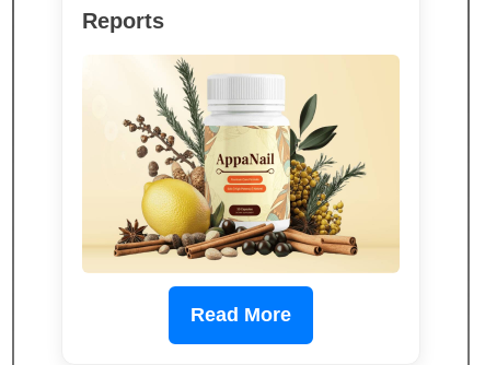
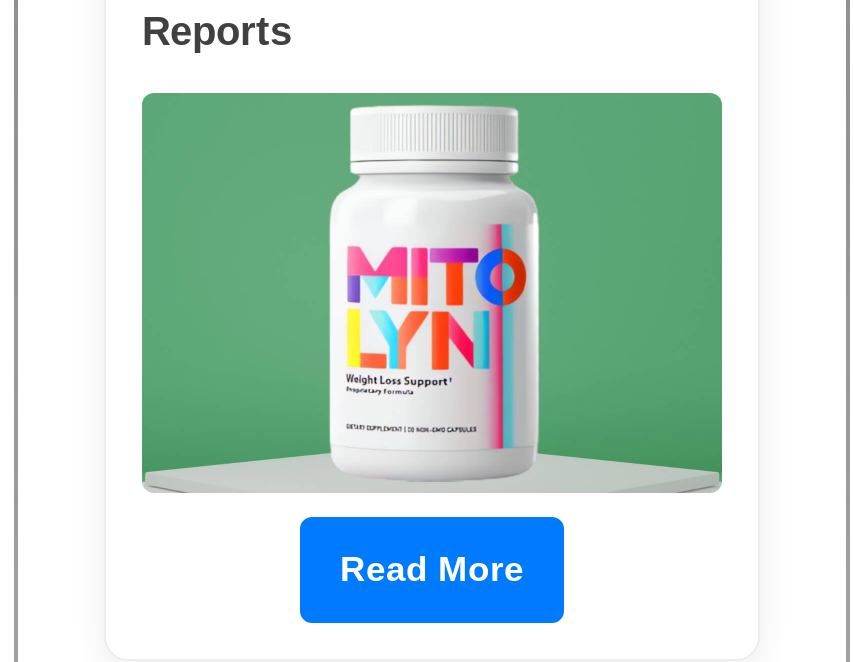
- [image]
+ [image]
